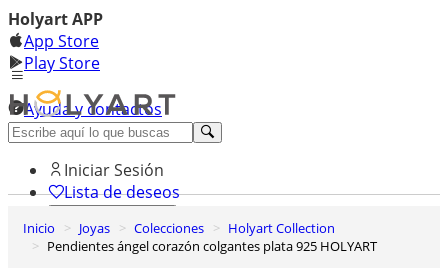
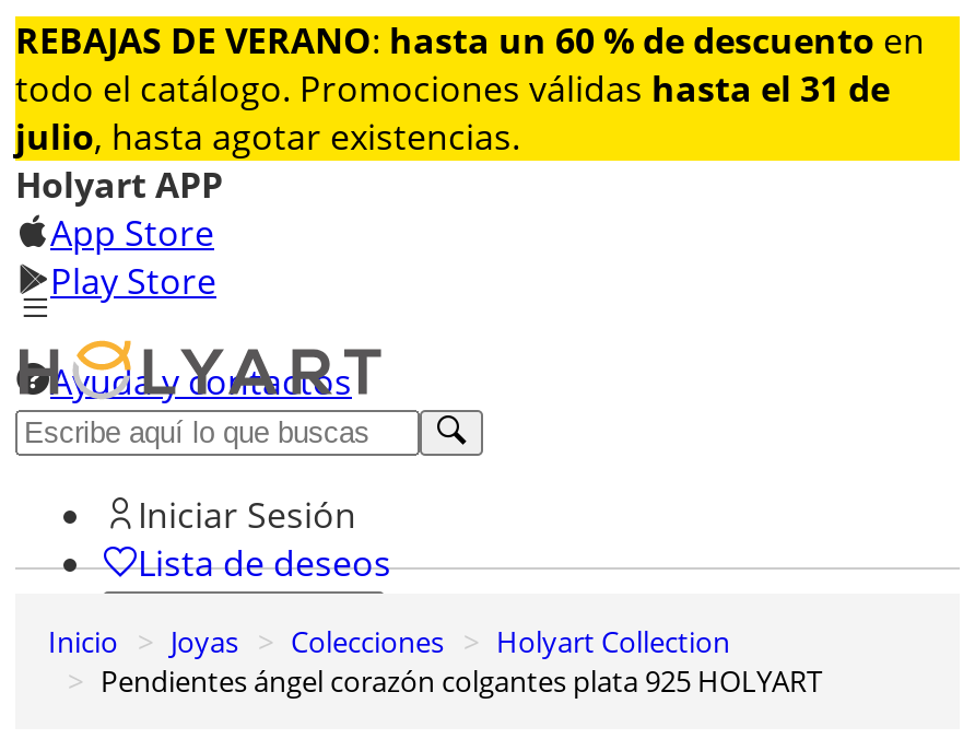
+ [image]
+ REBAJAS DE VERANO: hasta un 60 % de descuento en
+ todo el catálogo. Promociones válidas hasta el 31 de
+ julio, hasta agotar existencias.
